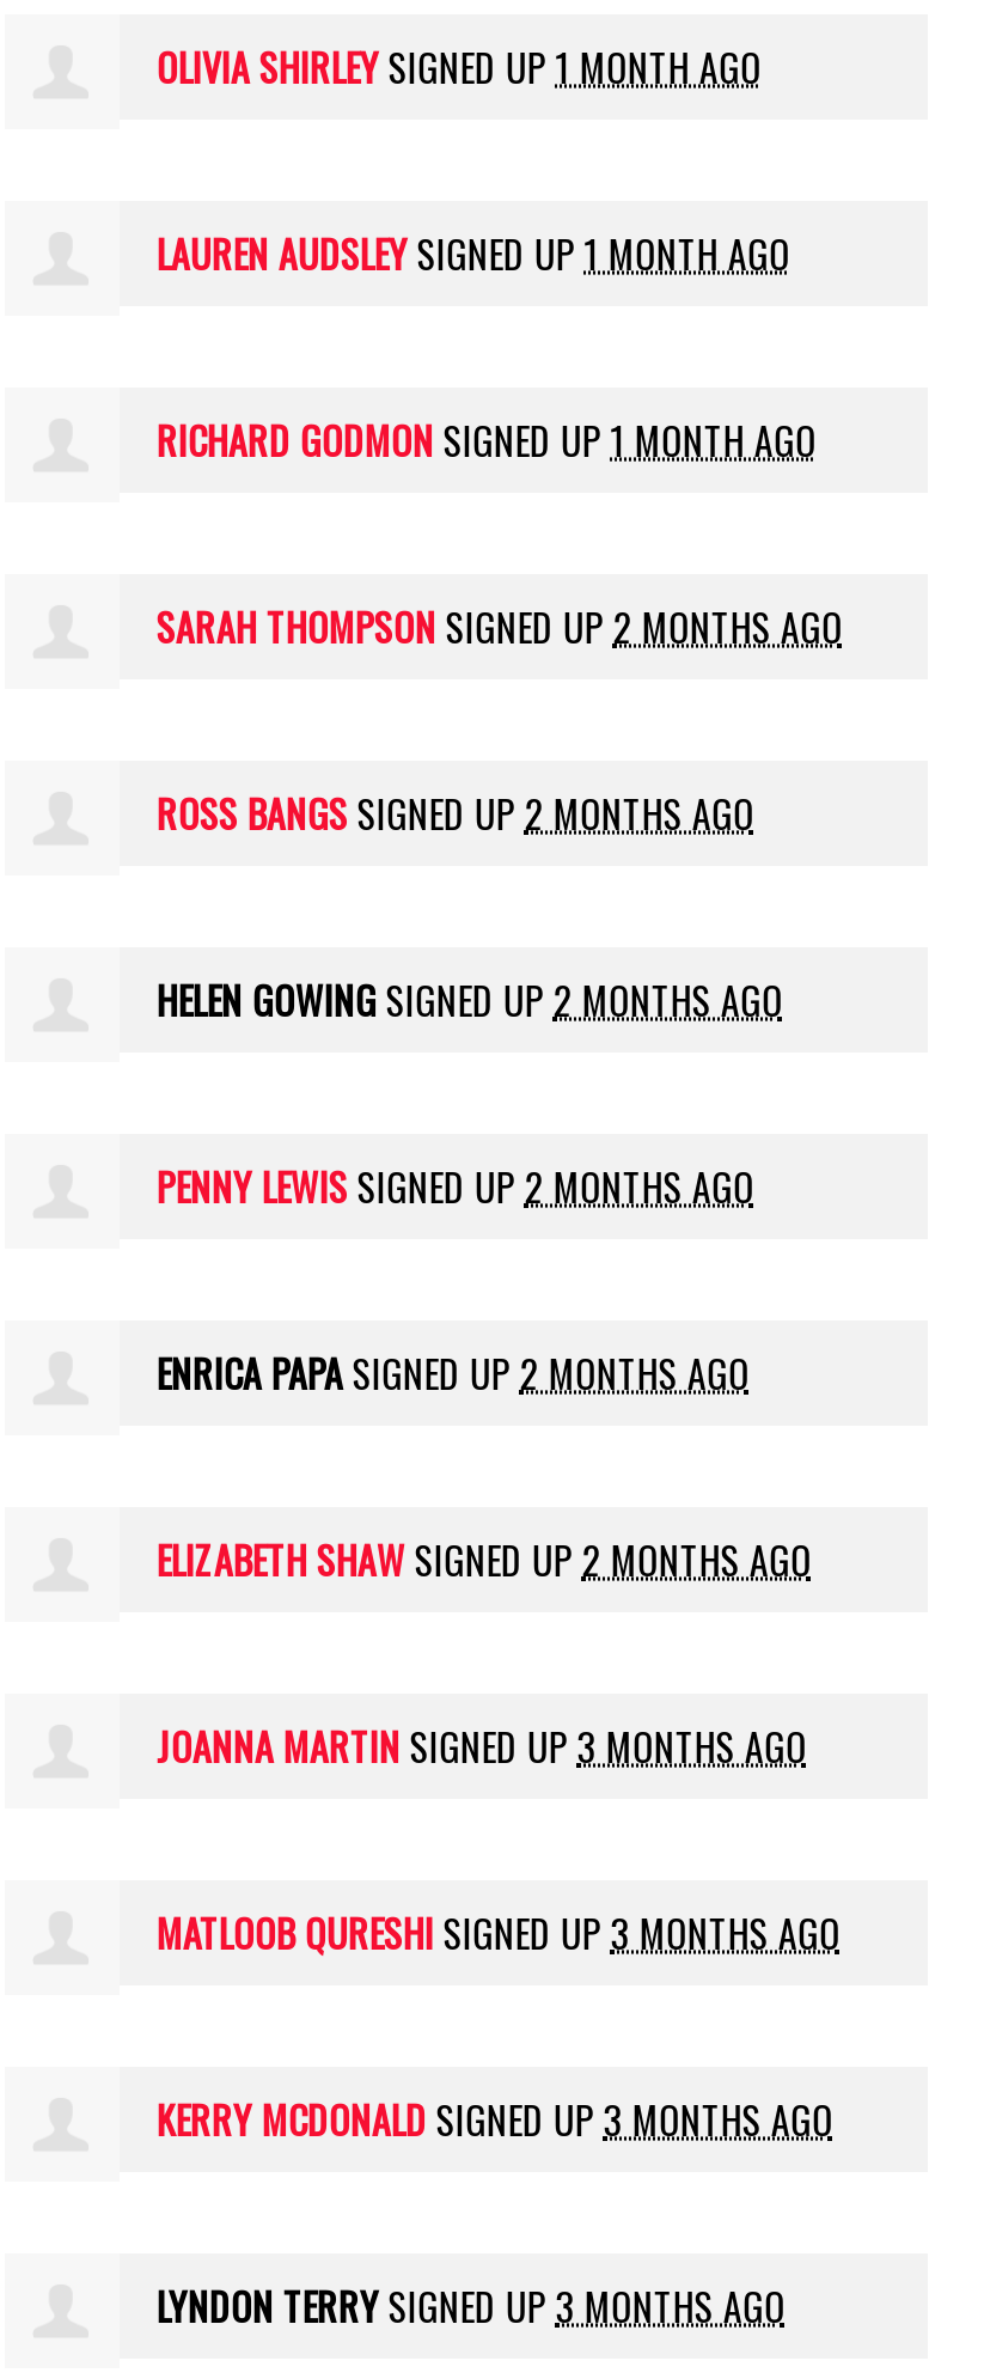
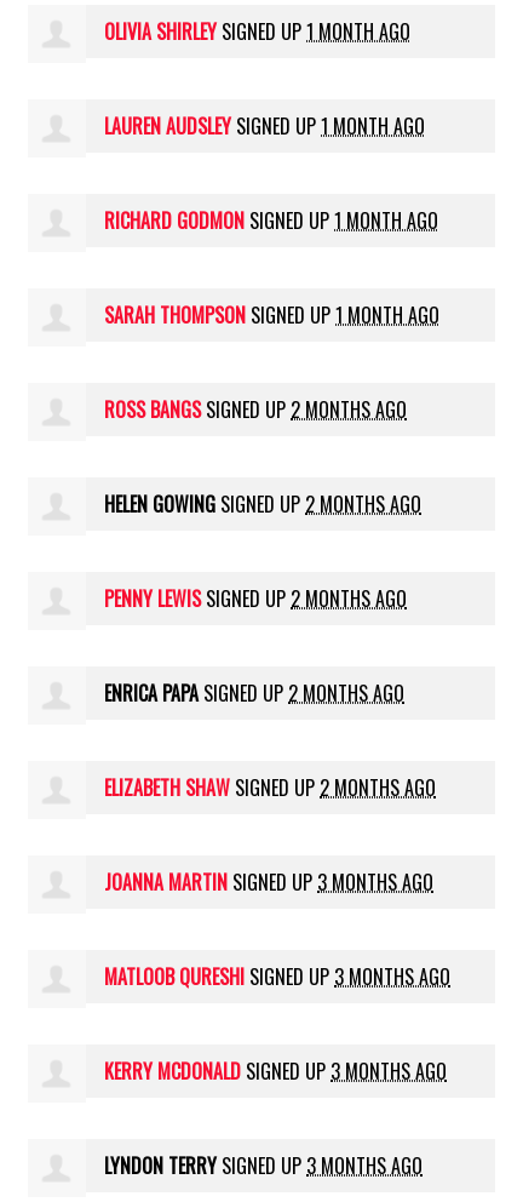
- SARAH THOMPSON SIGNED UP 2 MONTHS AGO
+ SARAH THOMPSON SIGNED UP 1 MONTH AGO
